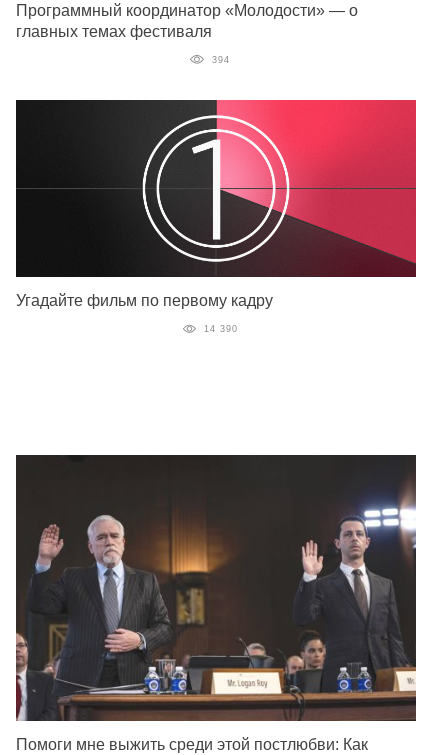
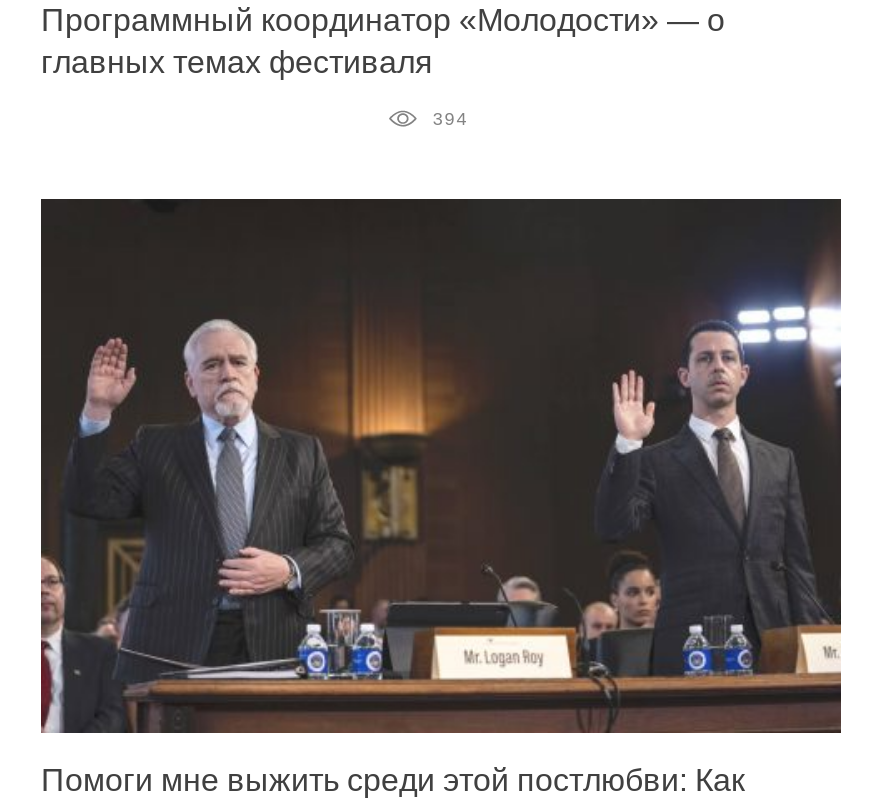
- [image]
- Угадайте фильм по первому кадру
- 14 390
